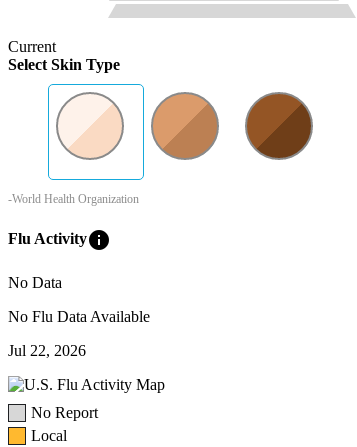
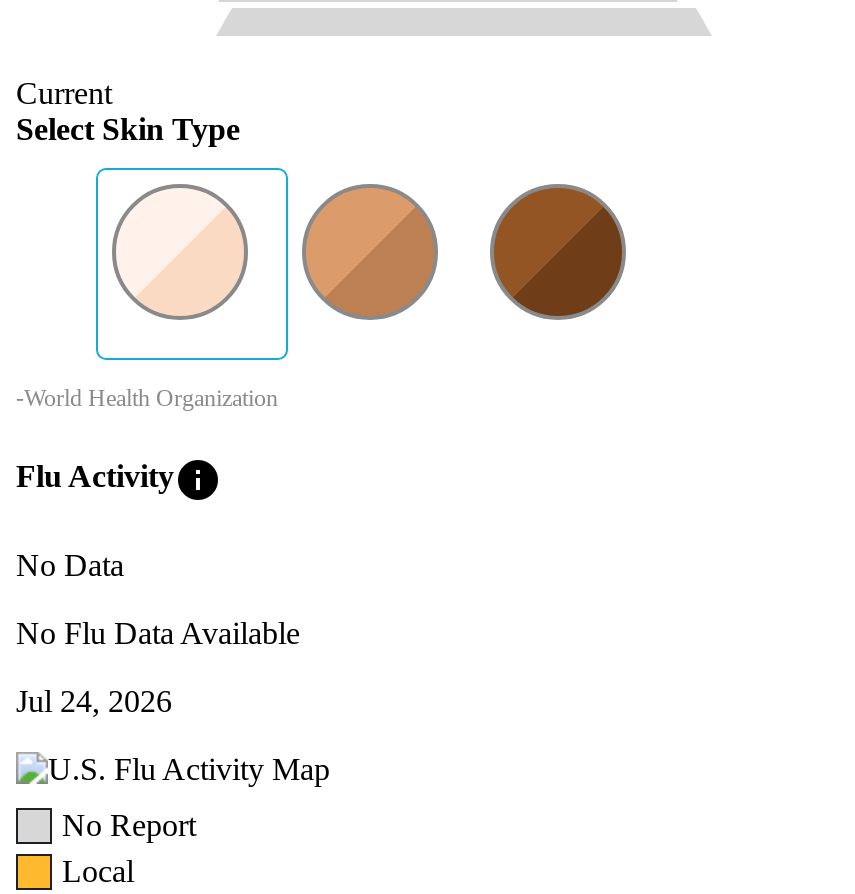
- Jul 22, 2026
+ Jul 24, 2026
